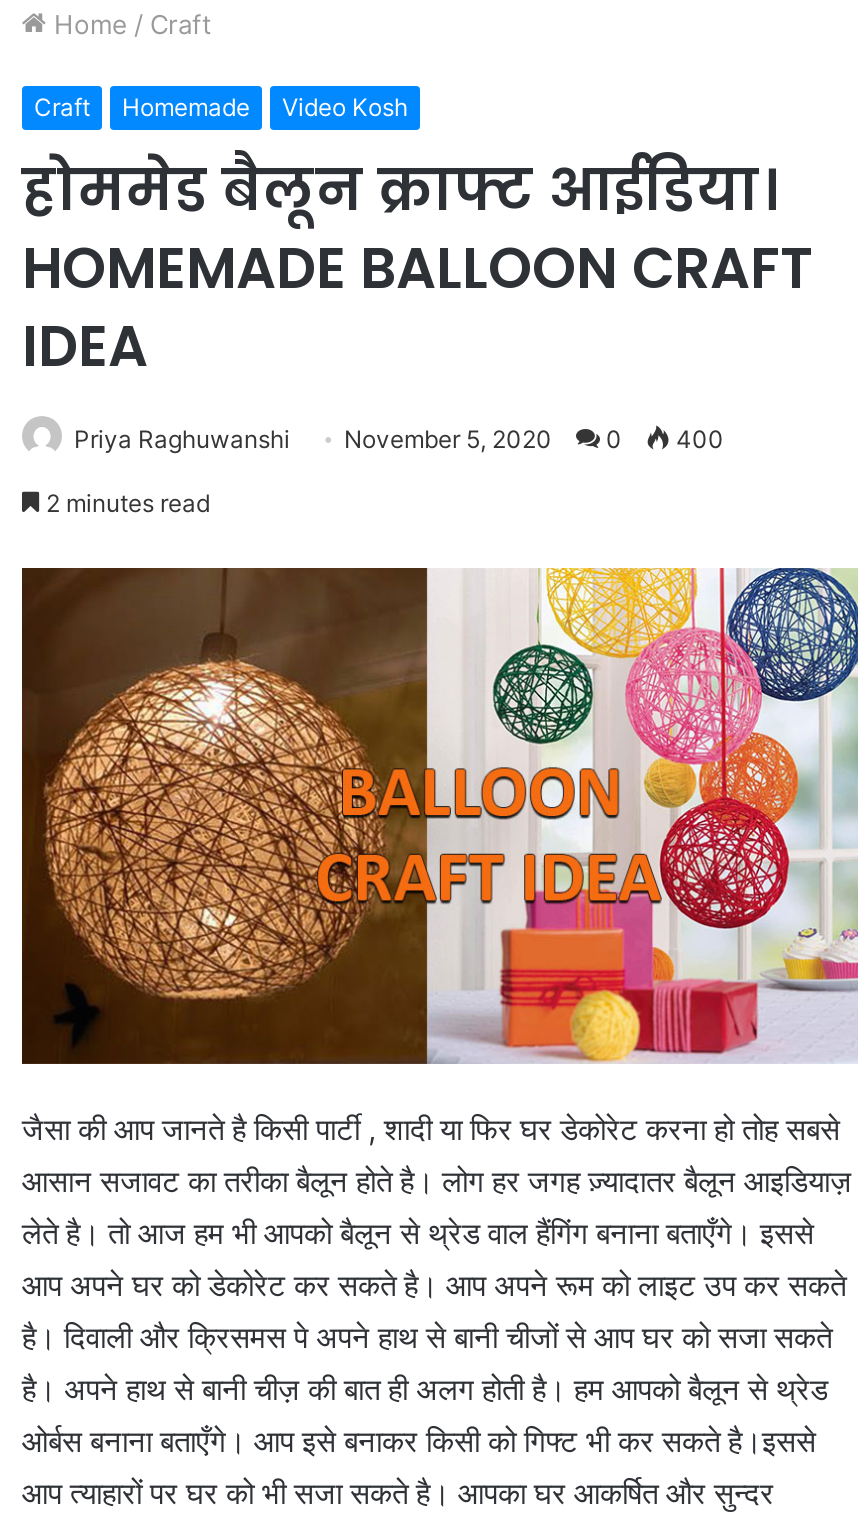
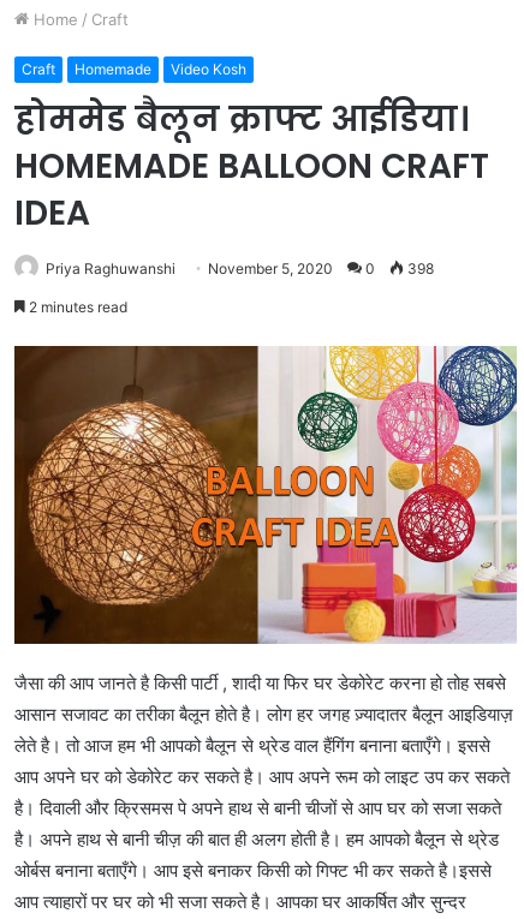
- Priya Raghuwanshi November 5, 2020 0 400
+ Priya Raghuwanshi November 5, 2020 0 398
